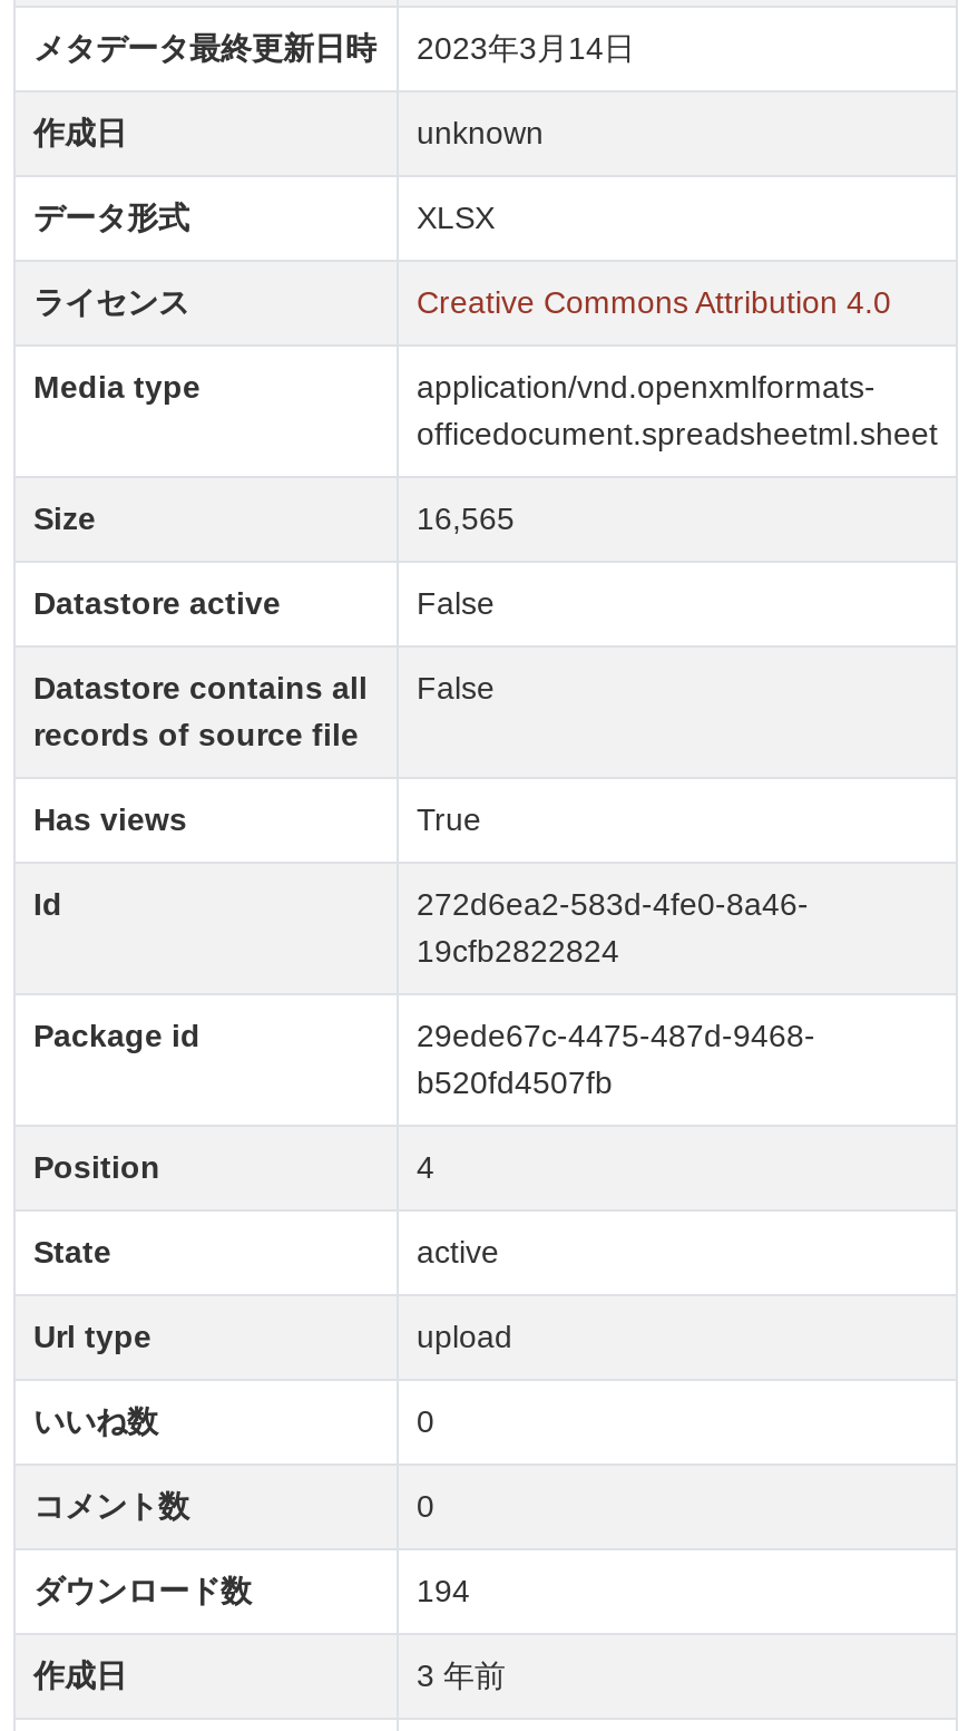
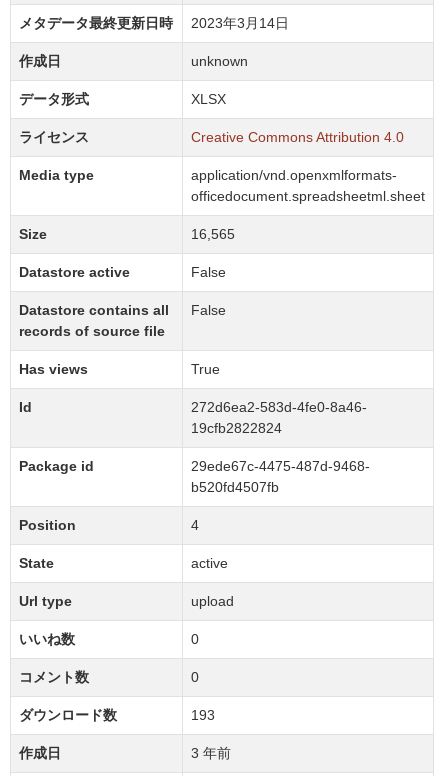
- 194
+ 193
